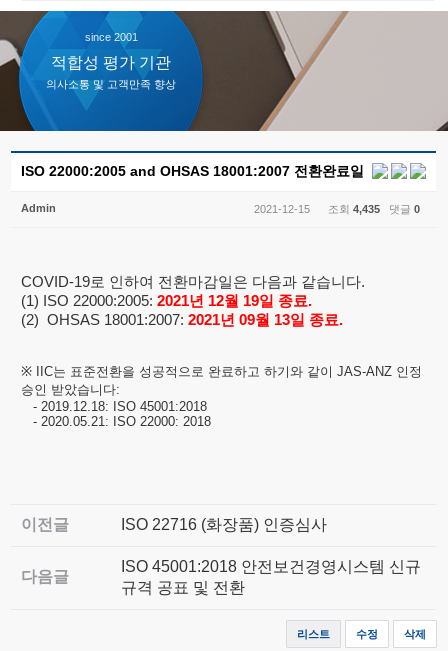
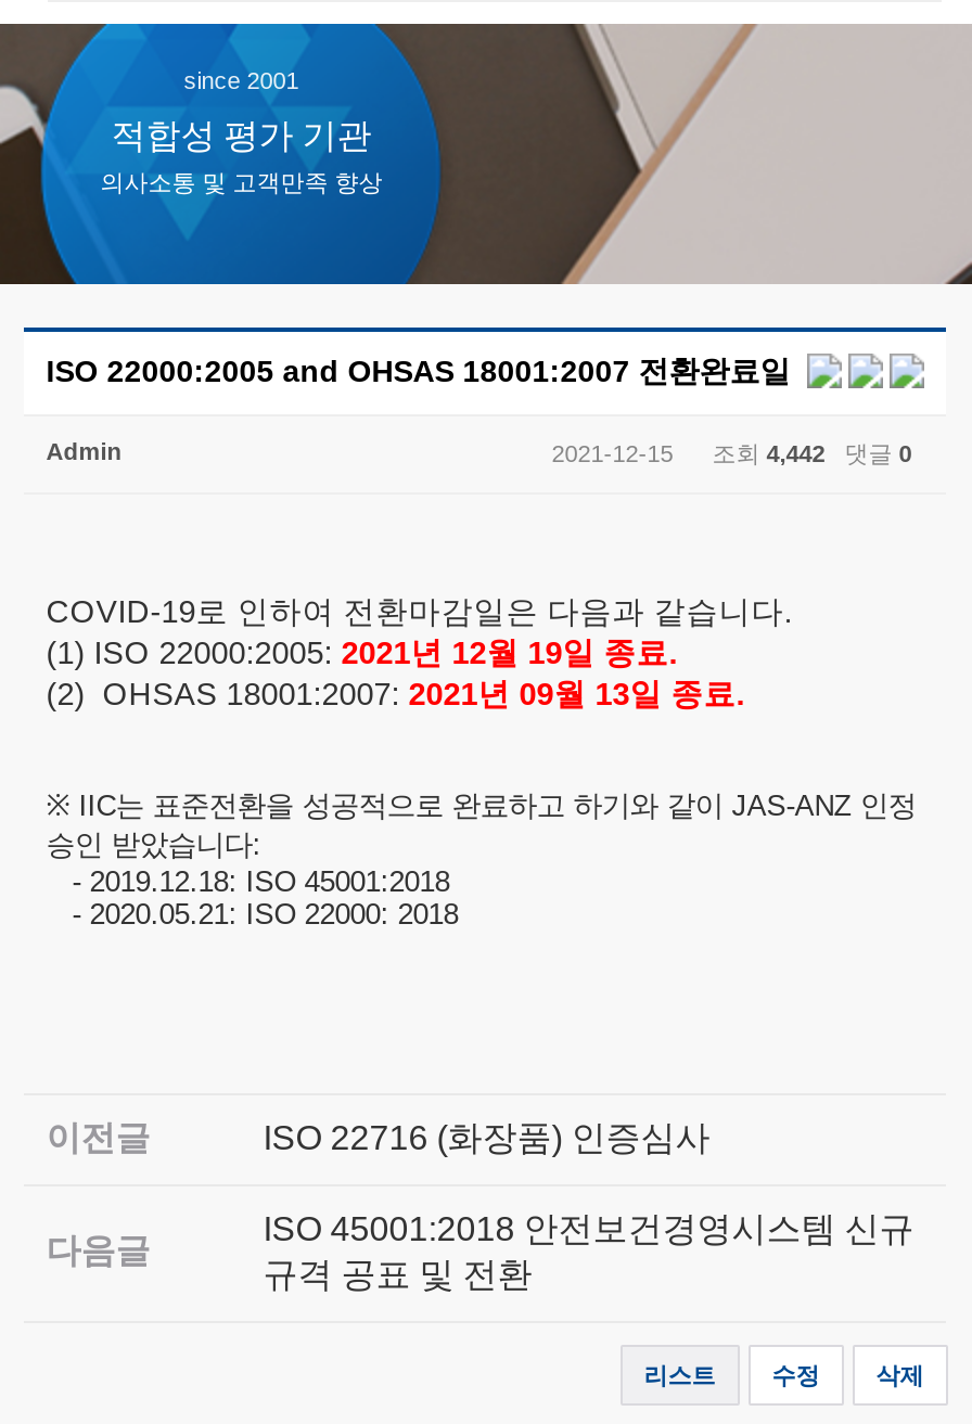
- 2021-12-15 조회 4,435 댓글 0
+ 2021-12-15 조회 4,442 댓글 0
